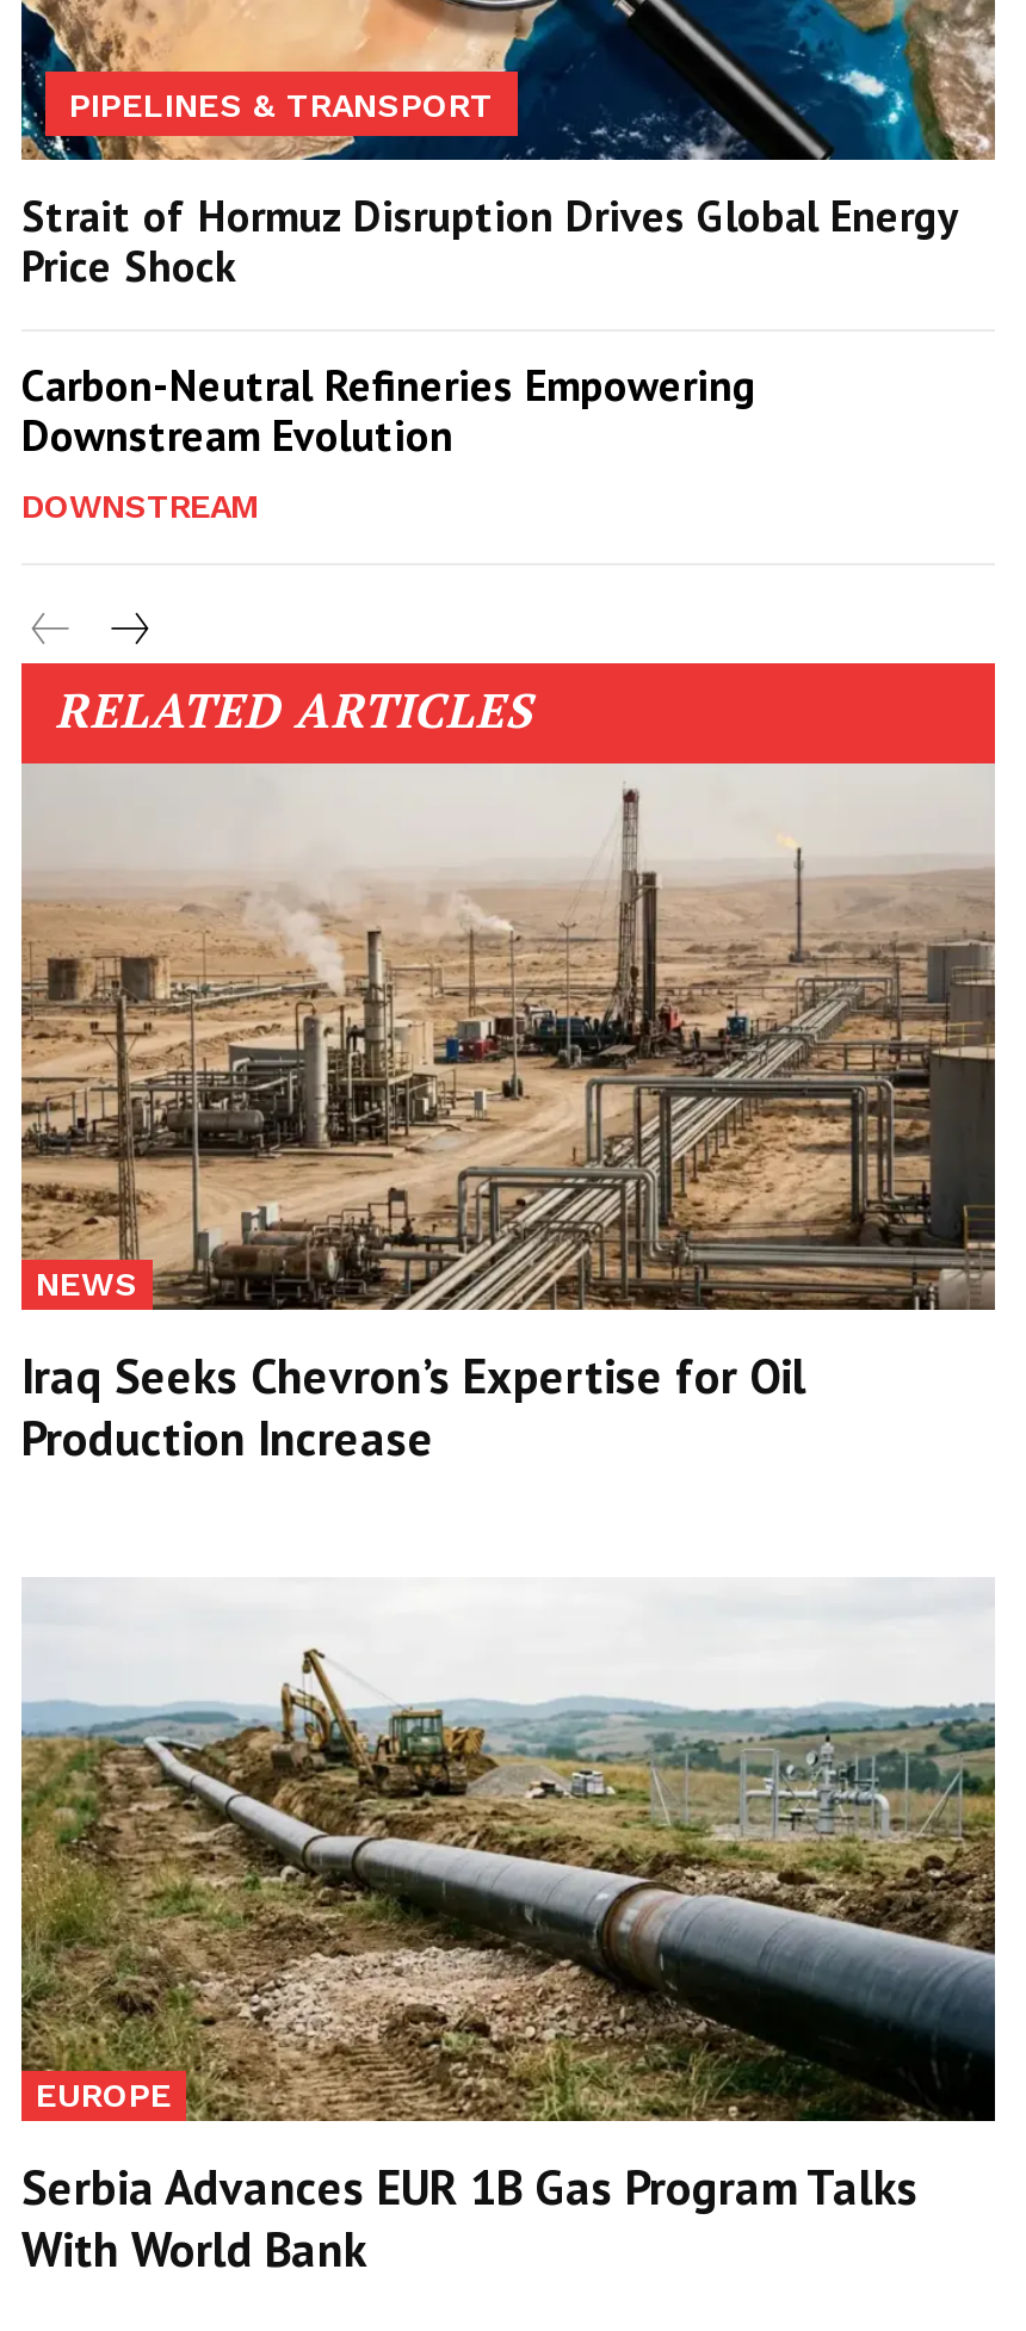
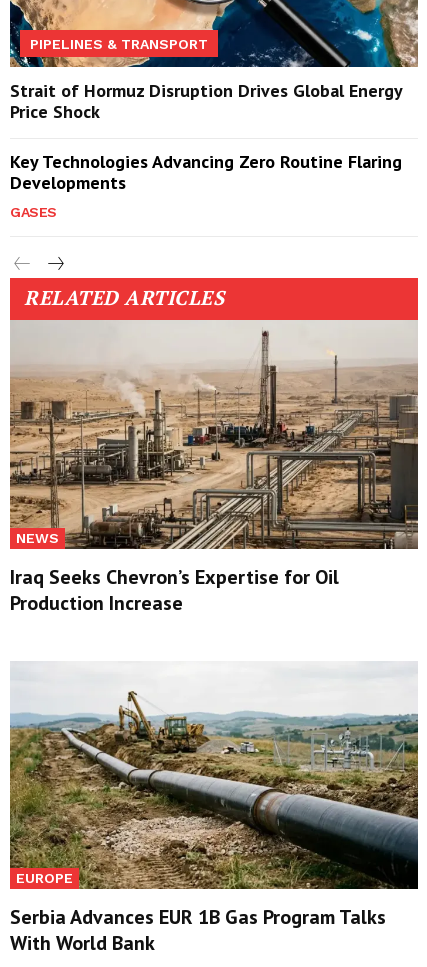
- Carbon-Neutral Refineries Empowering
- Downstream Evolution
- DOWNSTREAM
+ Key Technologies Advancing Zero Routine Flaring
+ Developments
+ GASES
